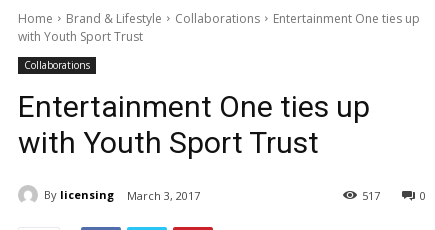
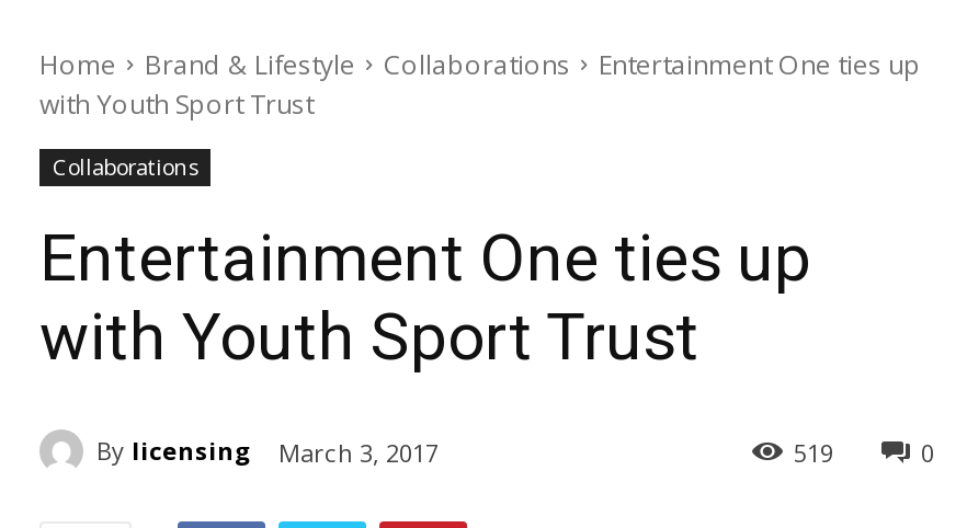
- 517
+ 519
